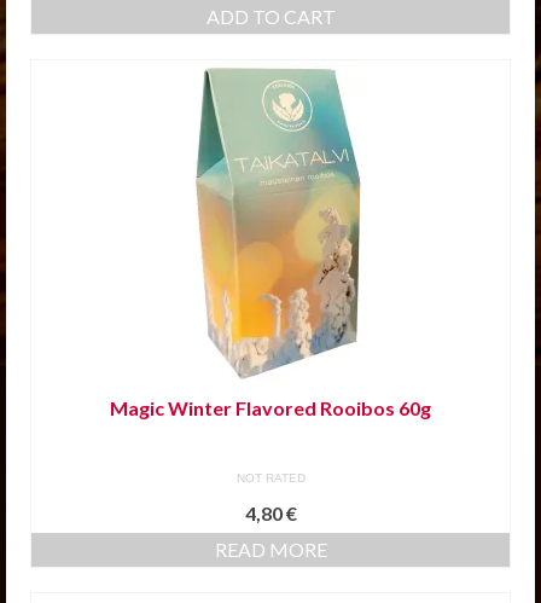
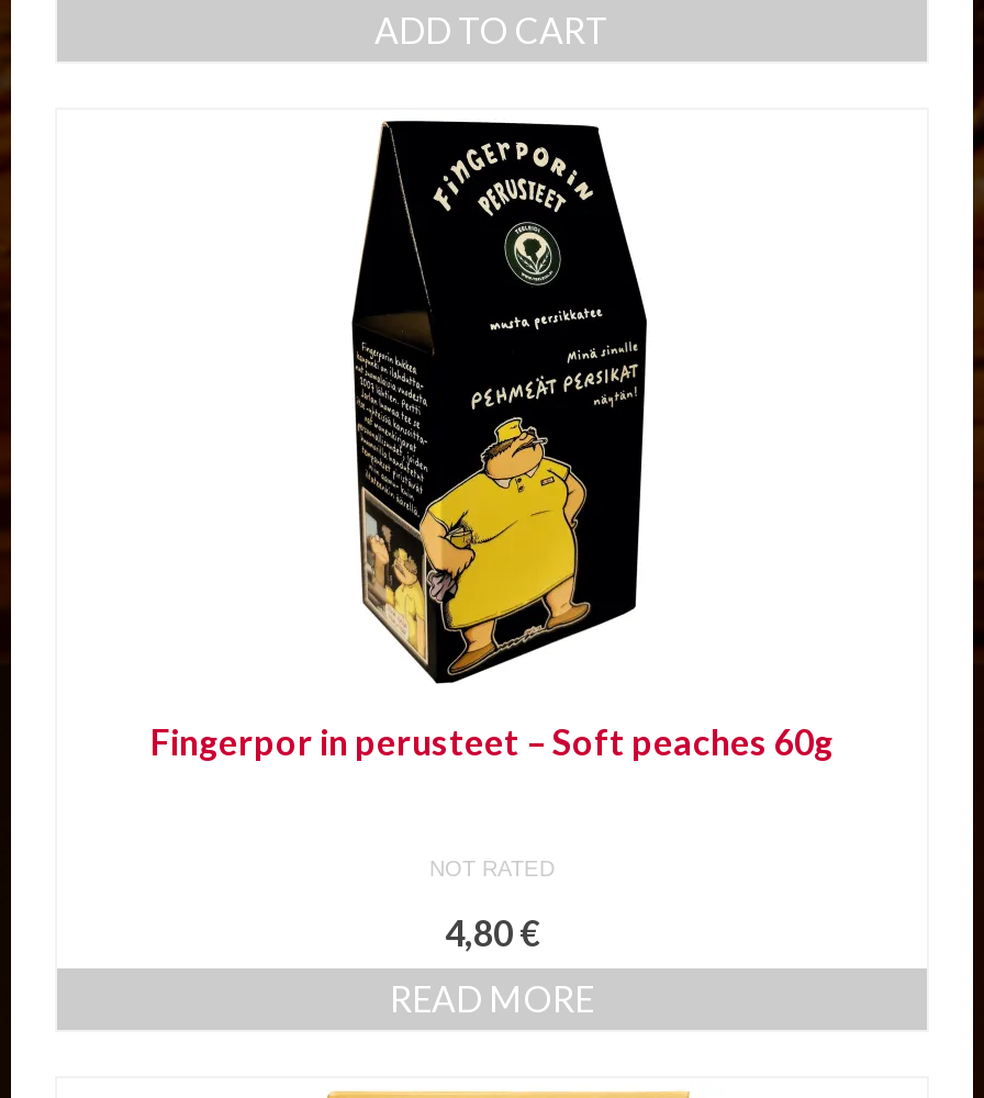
- [image]
- Magic Winter Flavored Rooibos 60g
+ [image]
+ Fingerpor in perusteet – Soft peaches 60g
